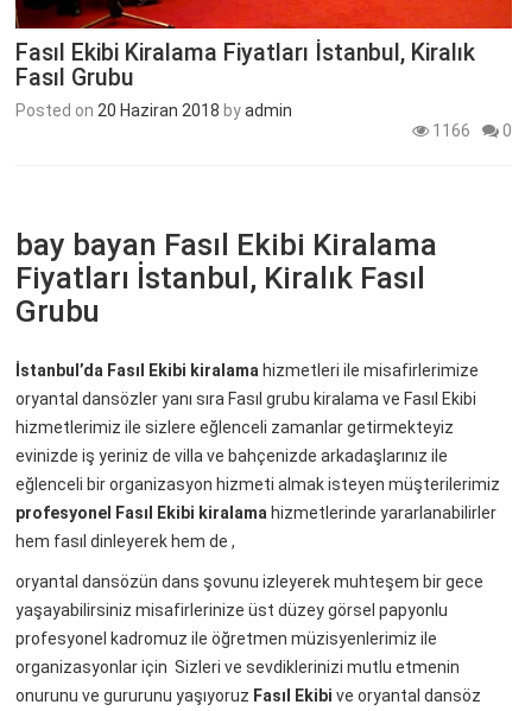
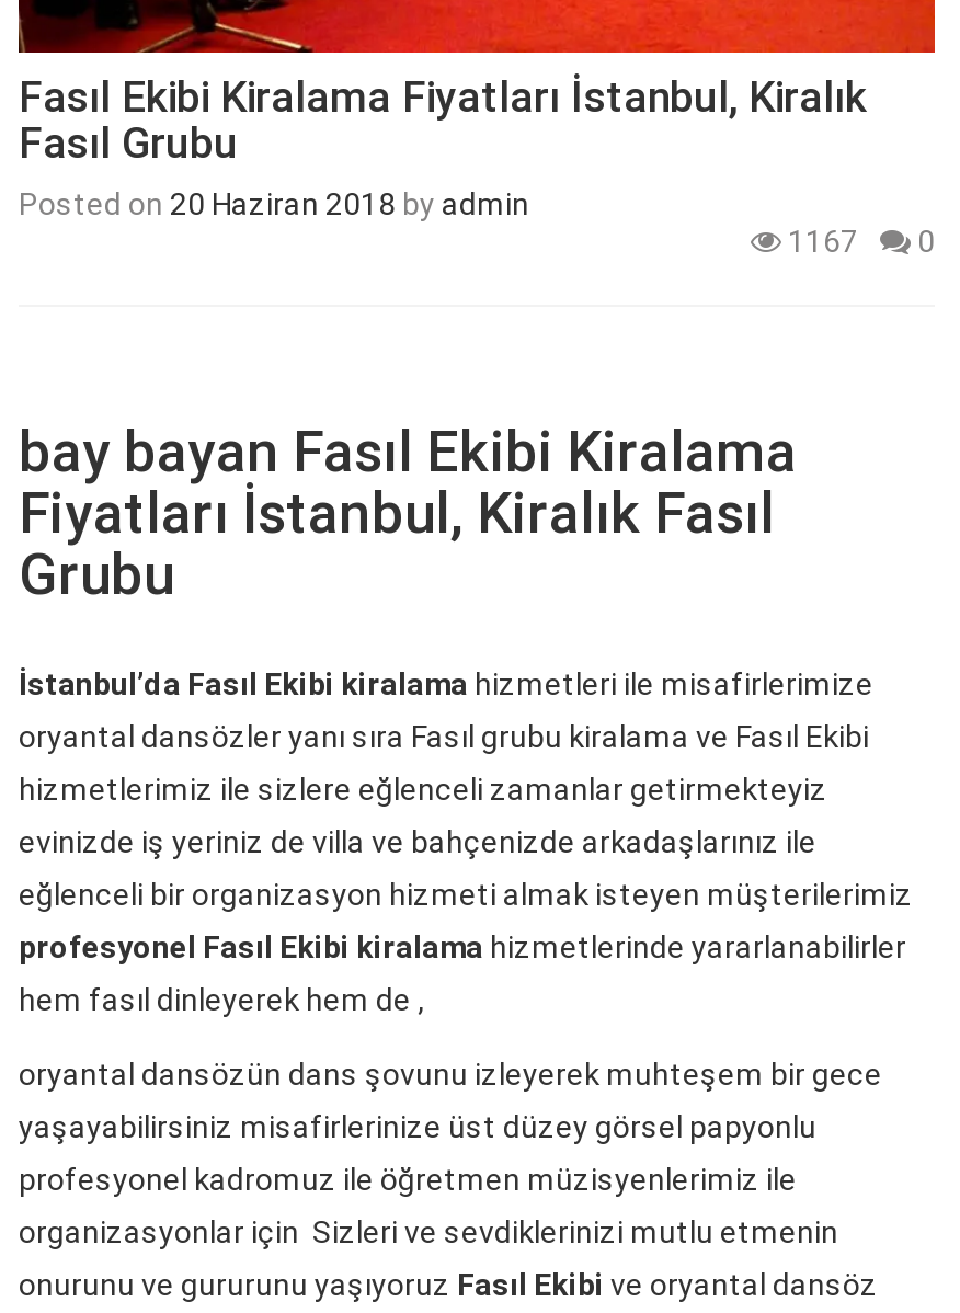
- 1166 0
+ 1167 0
